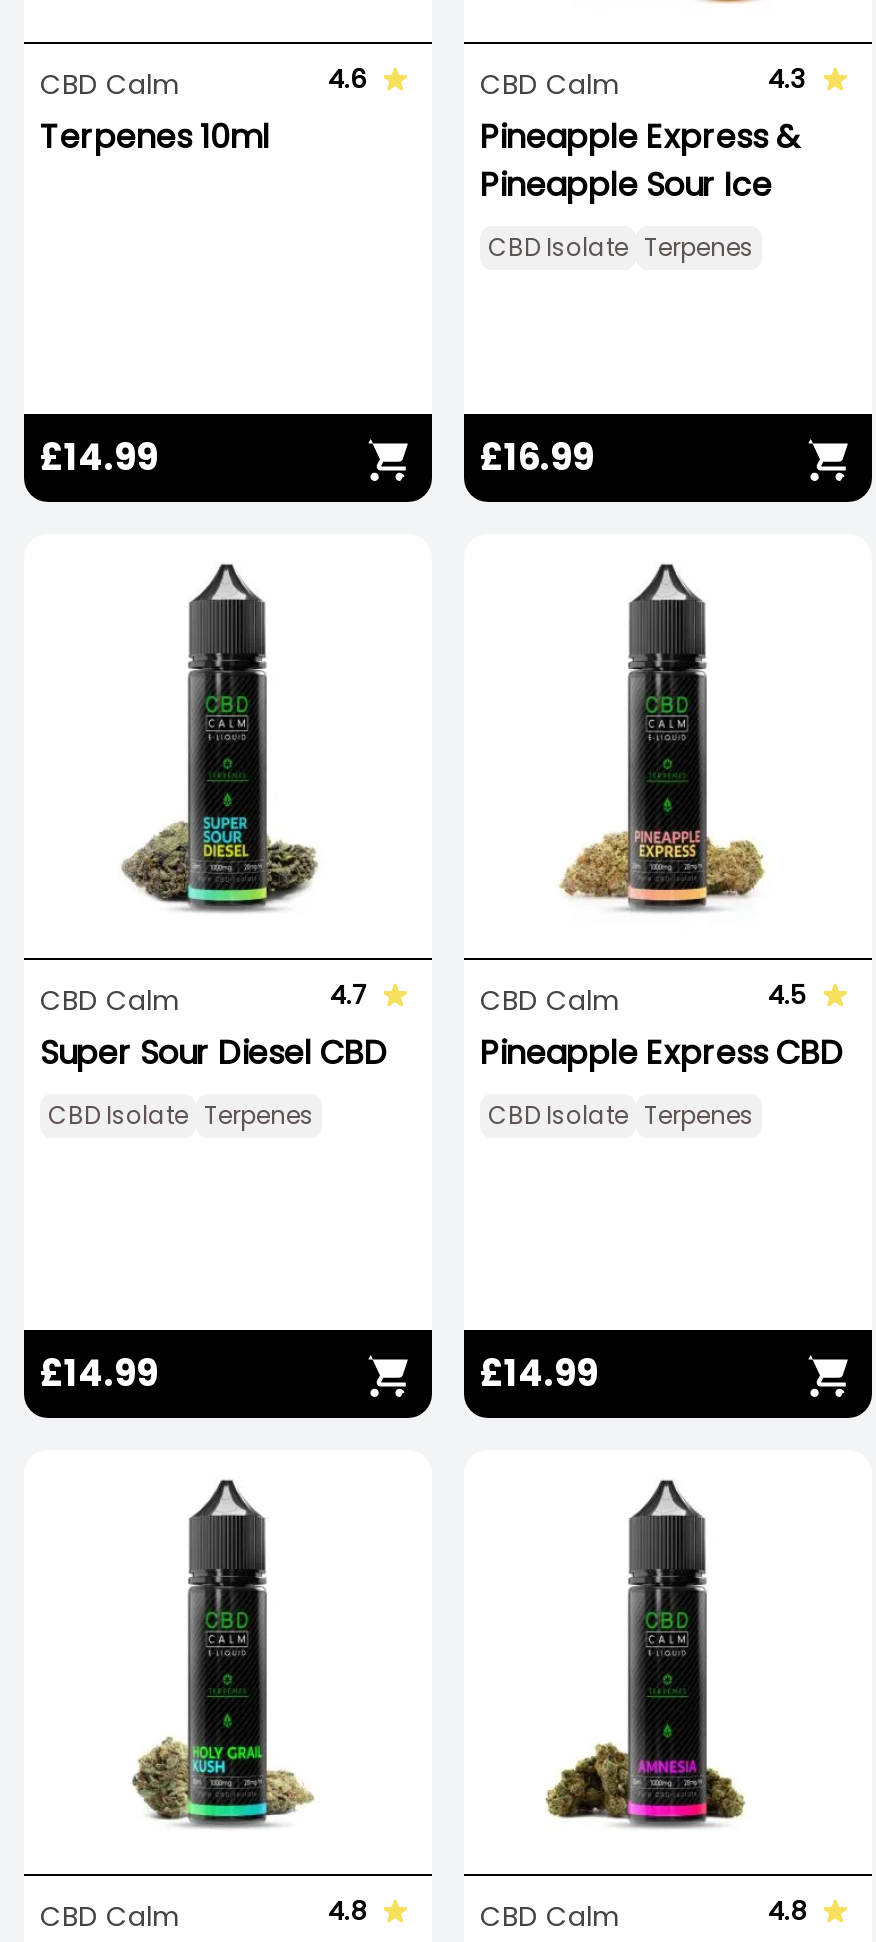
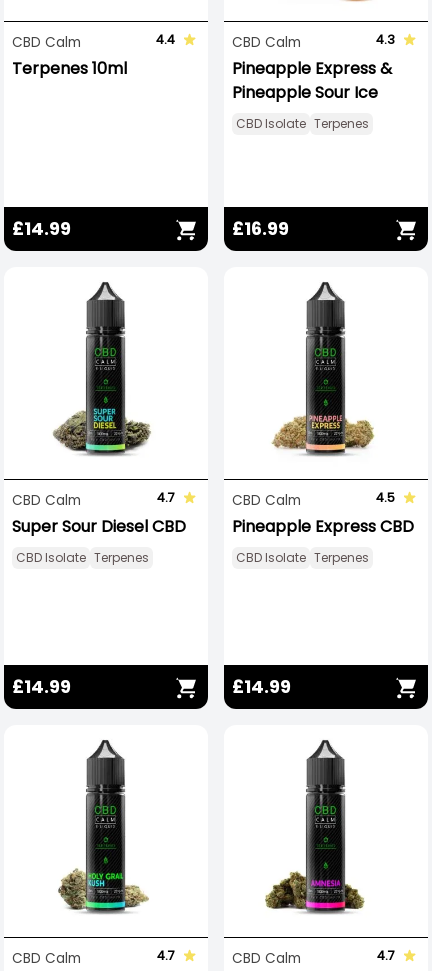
- 4.6
+ 4.4

- 4.8
+ 4.7

- 4.8
+ 4.7
